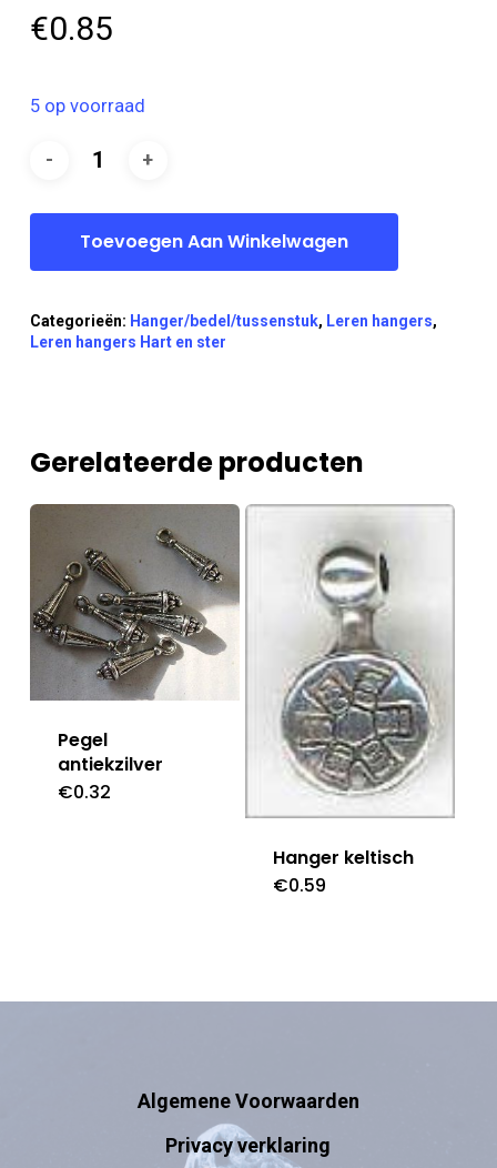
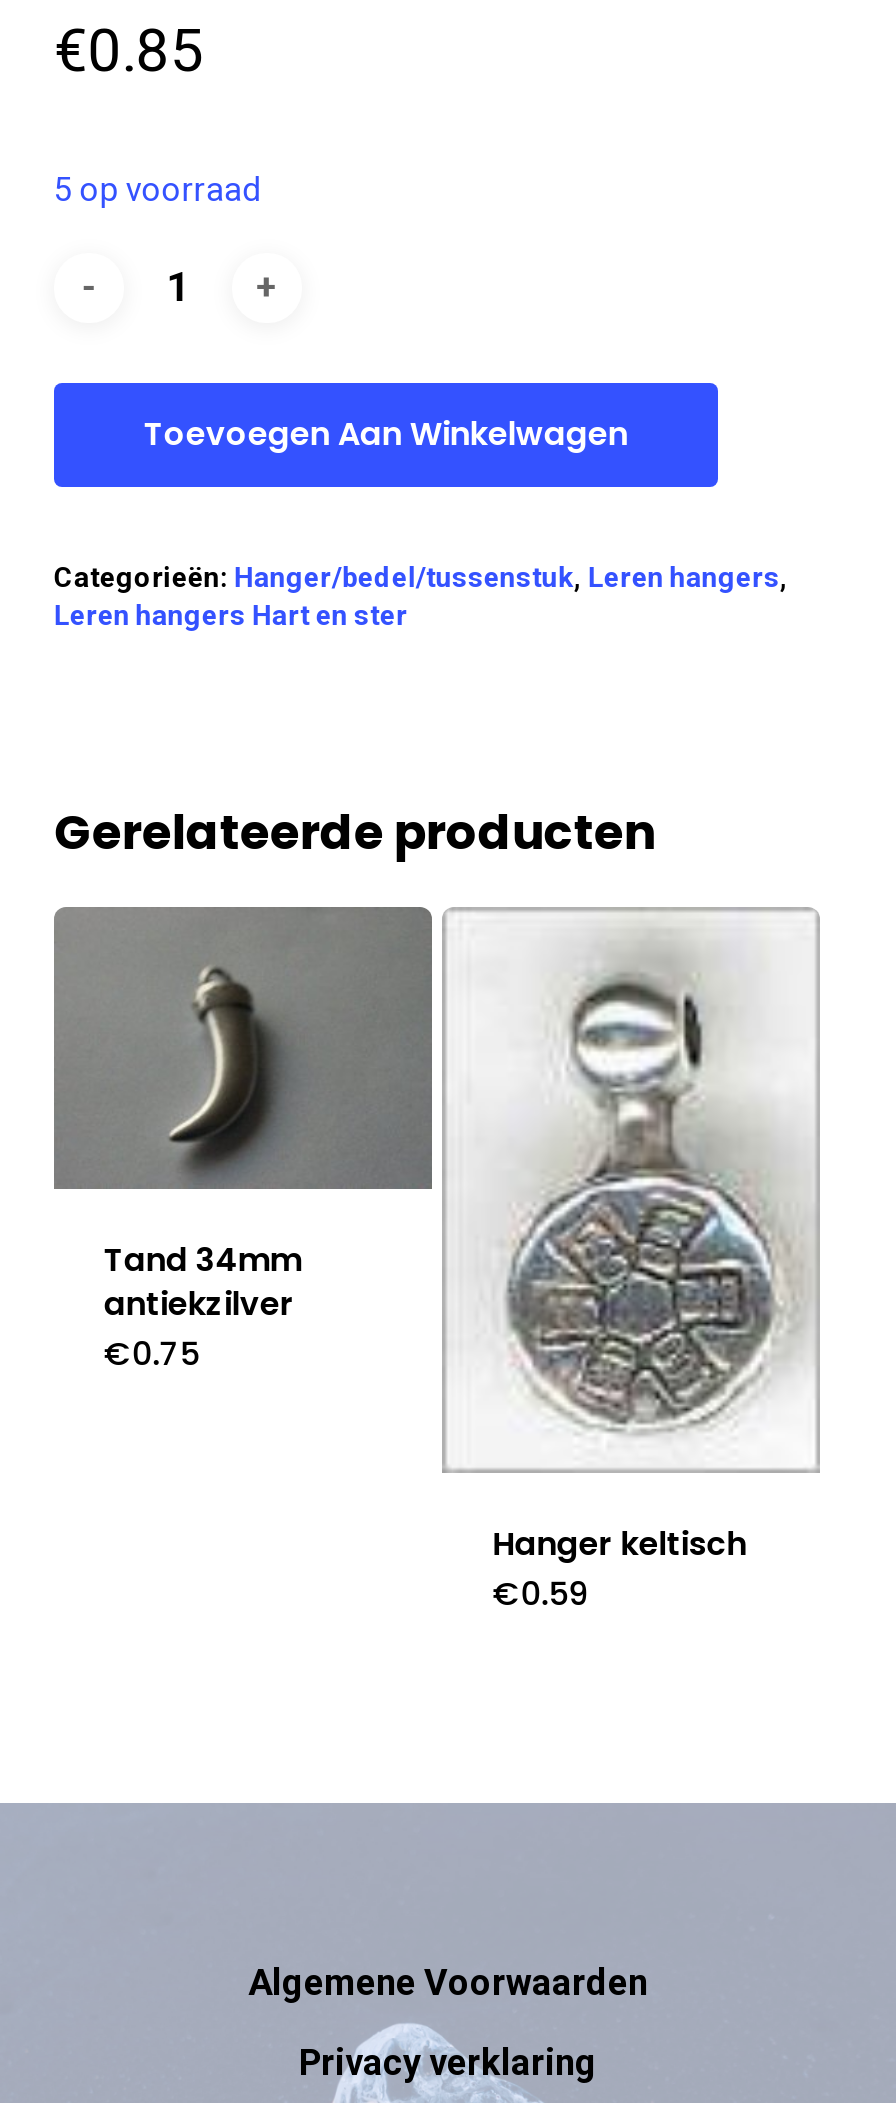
- [image]
+ [image]

- Pegel
+ Tand 34mm

moved up: antiekzilver

- €0.32
+ €0.75
